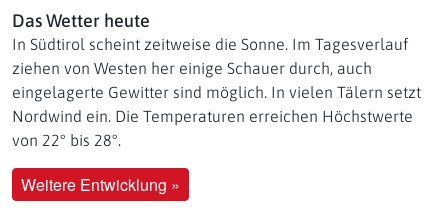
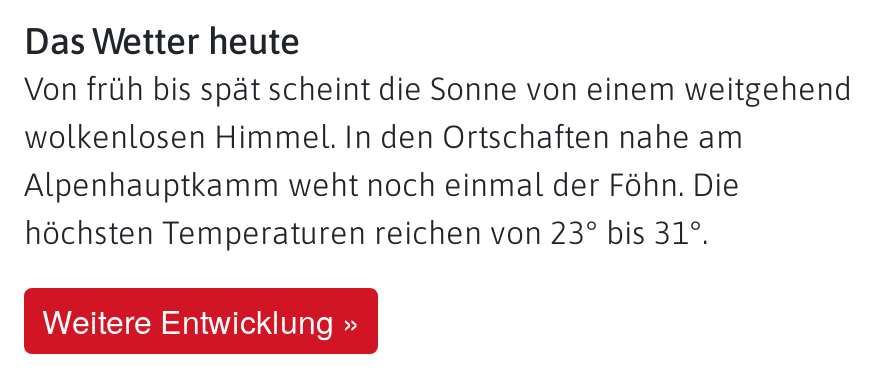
- In Südtirol scheint zeitweise die Sonne. Im Tagesverlauf
- ziehen von Westen her einige Schauer durch, auch
- eingelagerte Gewitter sind möglich. In vielen Tälern setzt
- Nordwind ein. Die Temperaturen erreichen Höchstwerte
- von 22° bis 28°.
+ Von früh bis spät scheint die Sonne von einem weitgehend
+ wolkenlosen Himmel. In den Ortschaften nahe am
+ Alpenhauptkamm weht noch einmal der Föhn. Die
+ höchsten Temperaturen reichen von 23° bis 31°.
